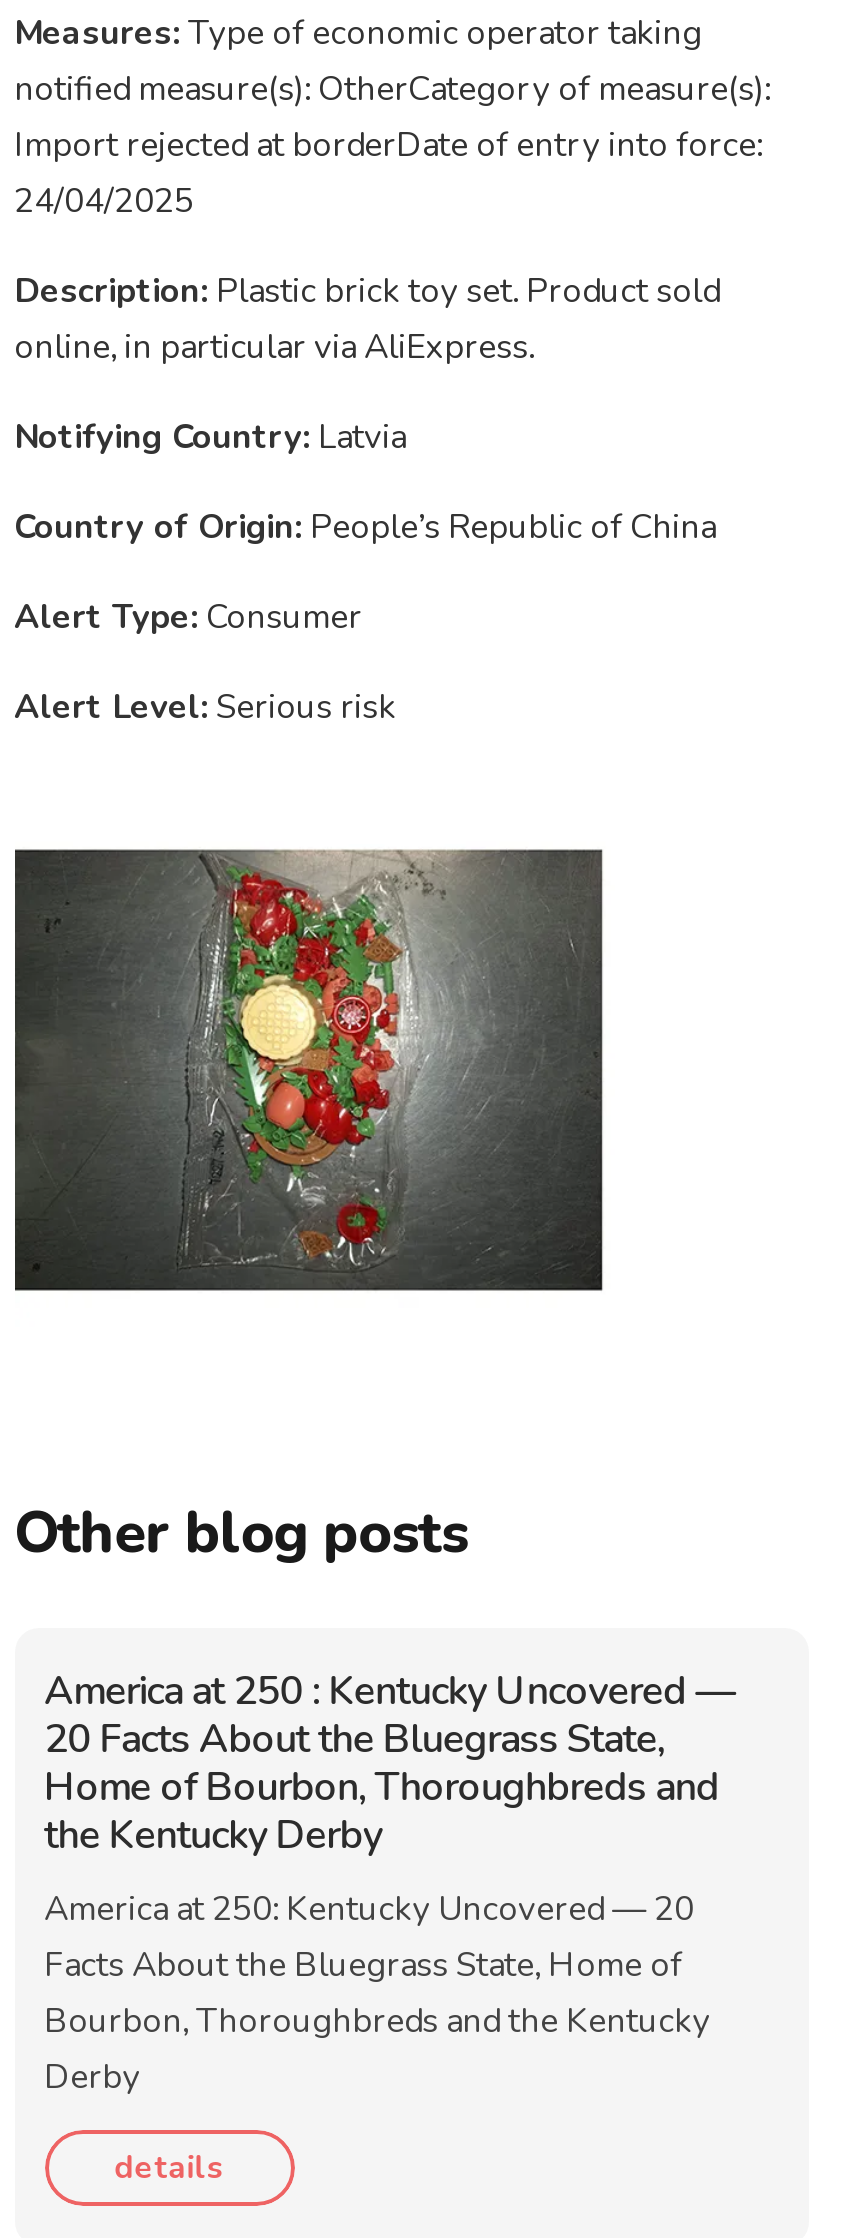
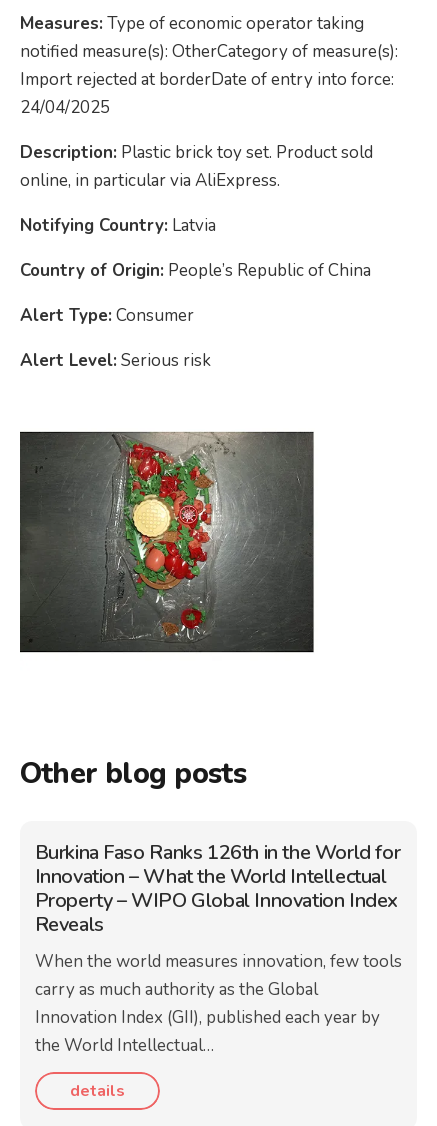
- America at 250 : Kentucky Uncovered —
- 20 Facts About the Bluegrass State,
- Home of Bourbon, Thoroughbreds and
- the Kentucky Derby
+ Burkina Faso Ranks 126th in the World for
+ Innovation – What the World Intellectual
+ Property – WIPO Global Innovation Index
+ Reveals

- America at 250: Kentucky Uncovered — 20
- Facts About the Bluegrass State, Home of
- Bourbon, Thoroughbreds and the Kentucky
- Derby
+ When the world measures innovation, few tools
+ carry as much authority as the Global
+ Innovation Index (GII), published each year by
+ the World Intellectual…
